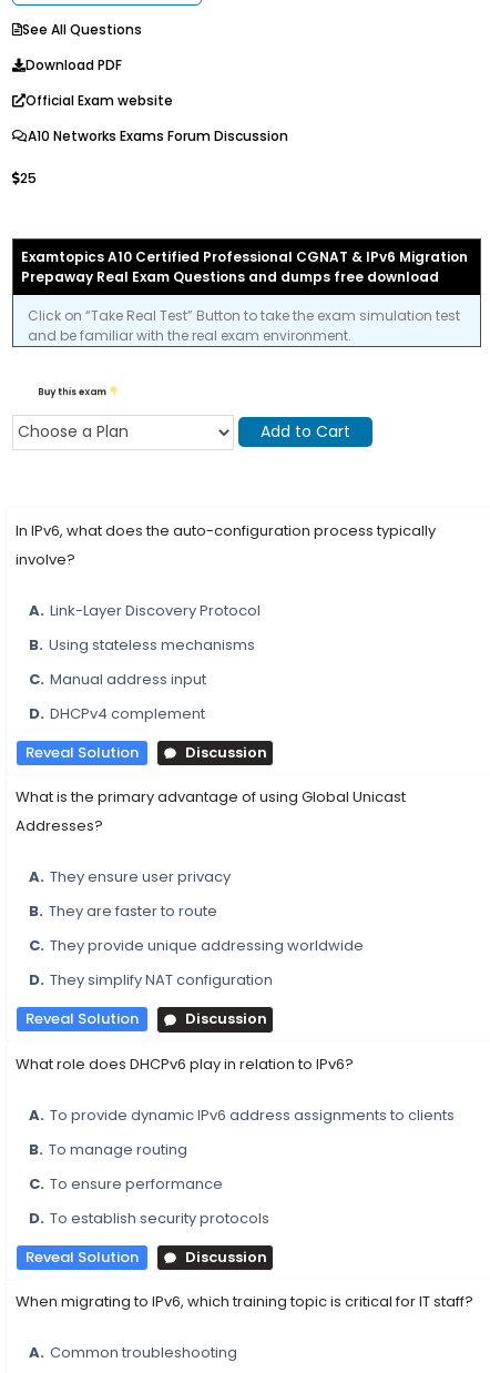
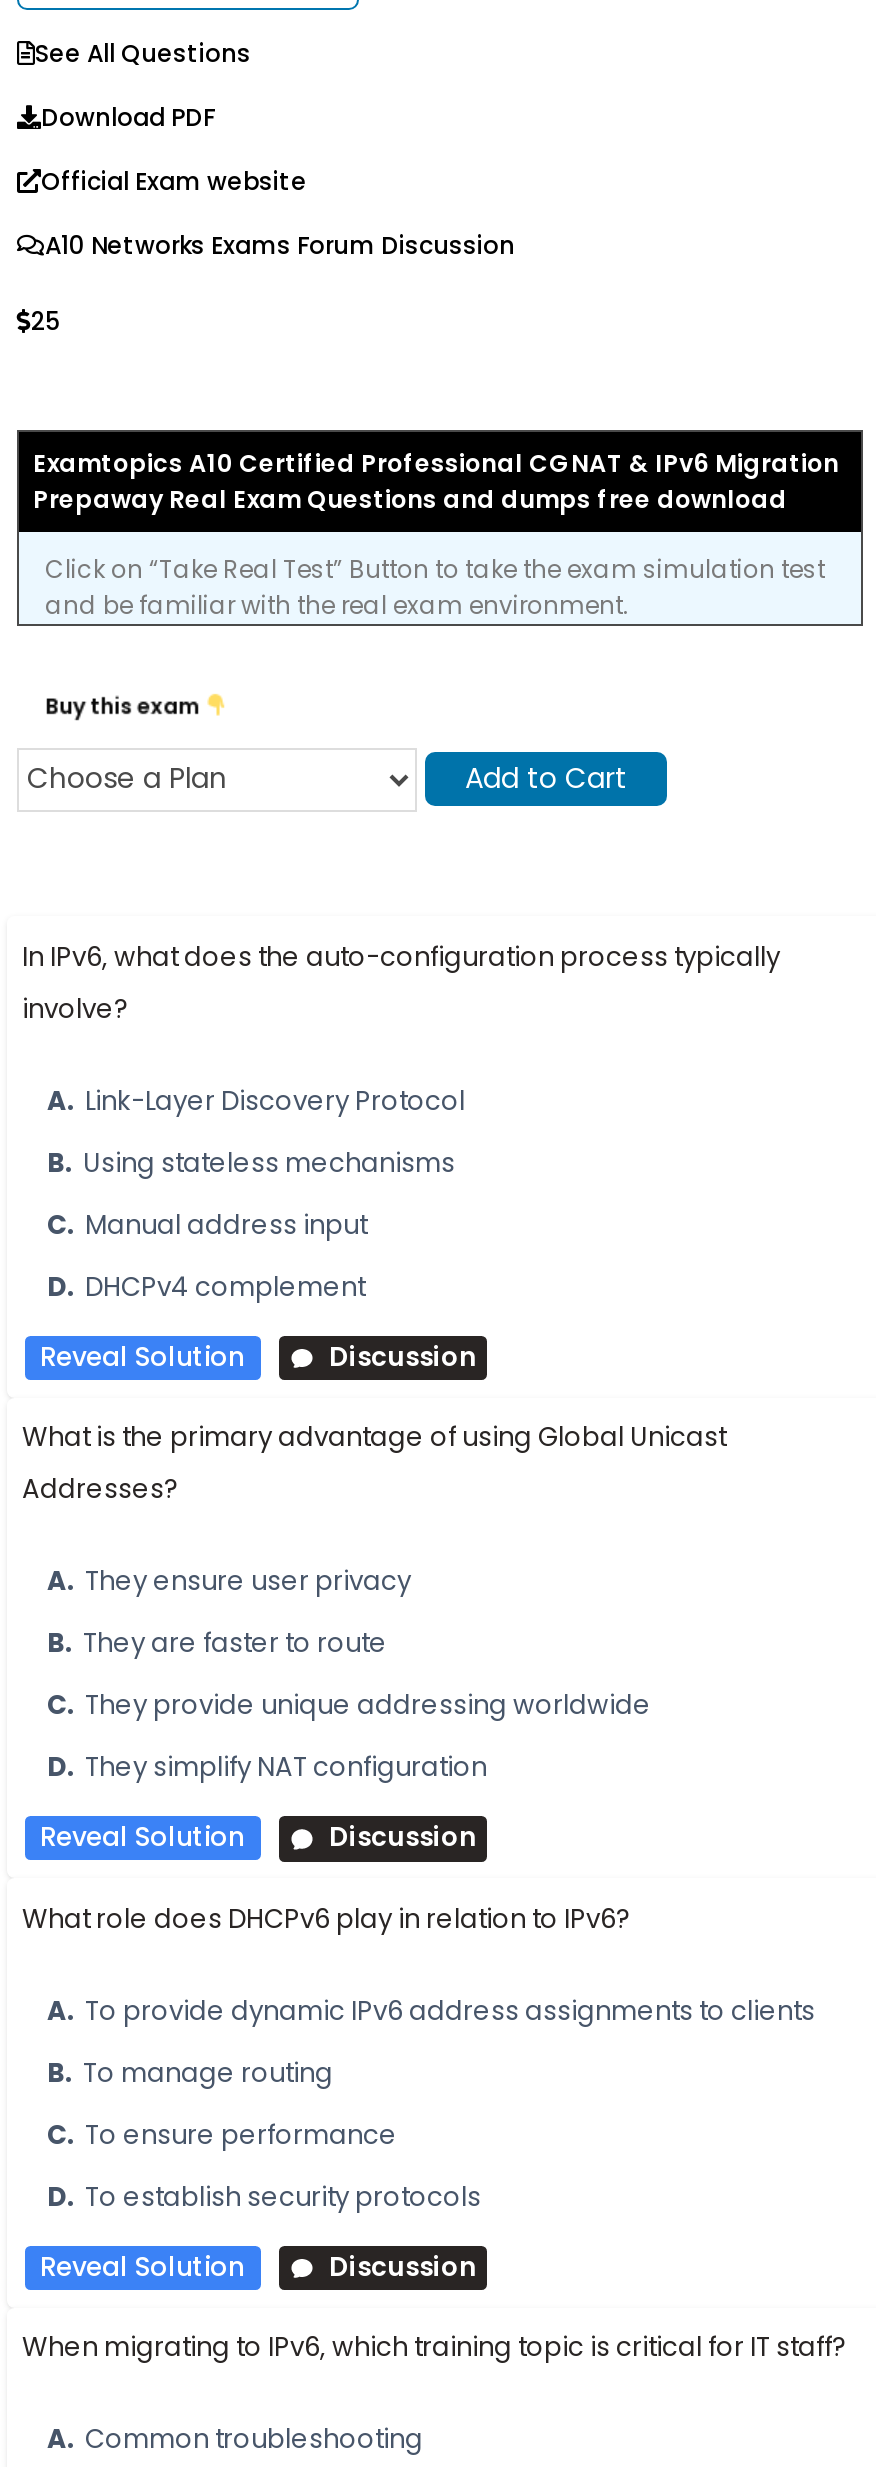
- Buy this exam
